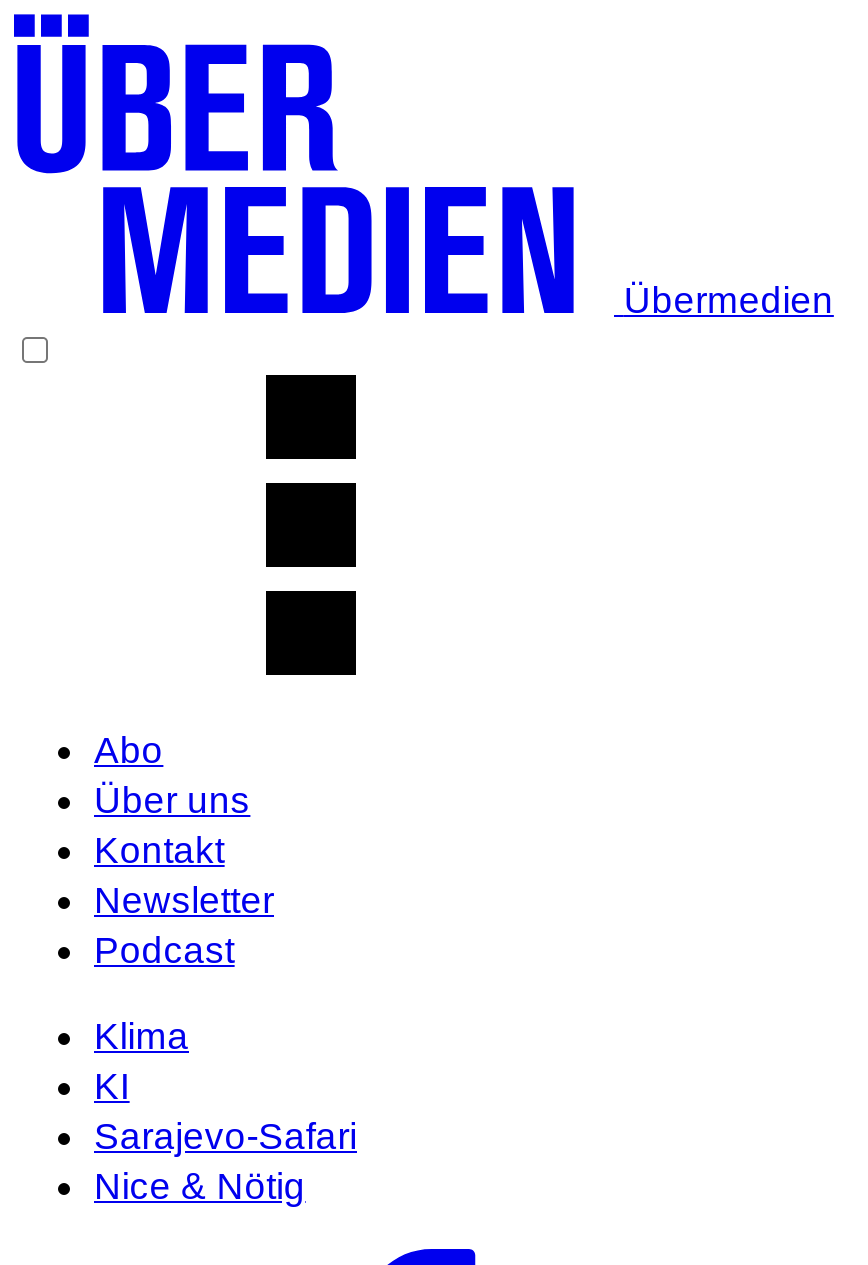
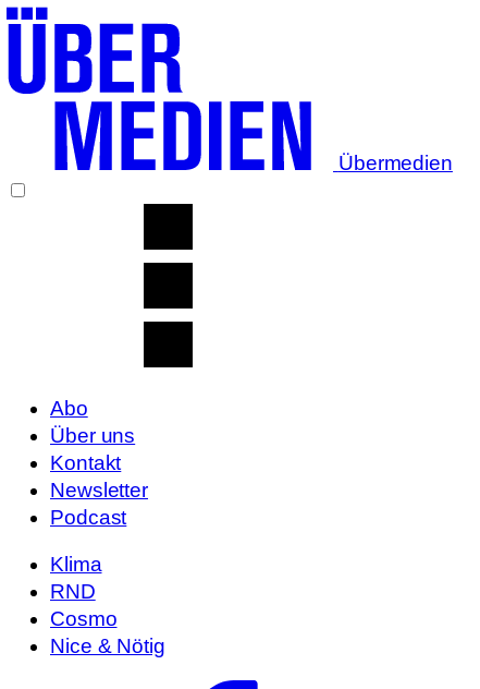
- KI
- Sarajevo-Safari
+ RND
+ Cosmo
